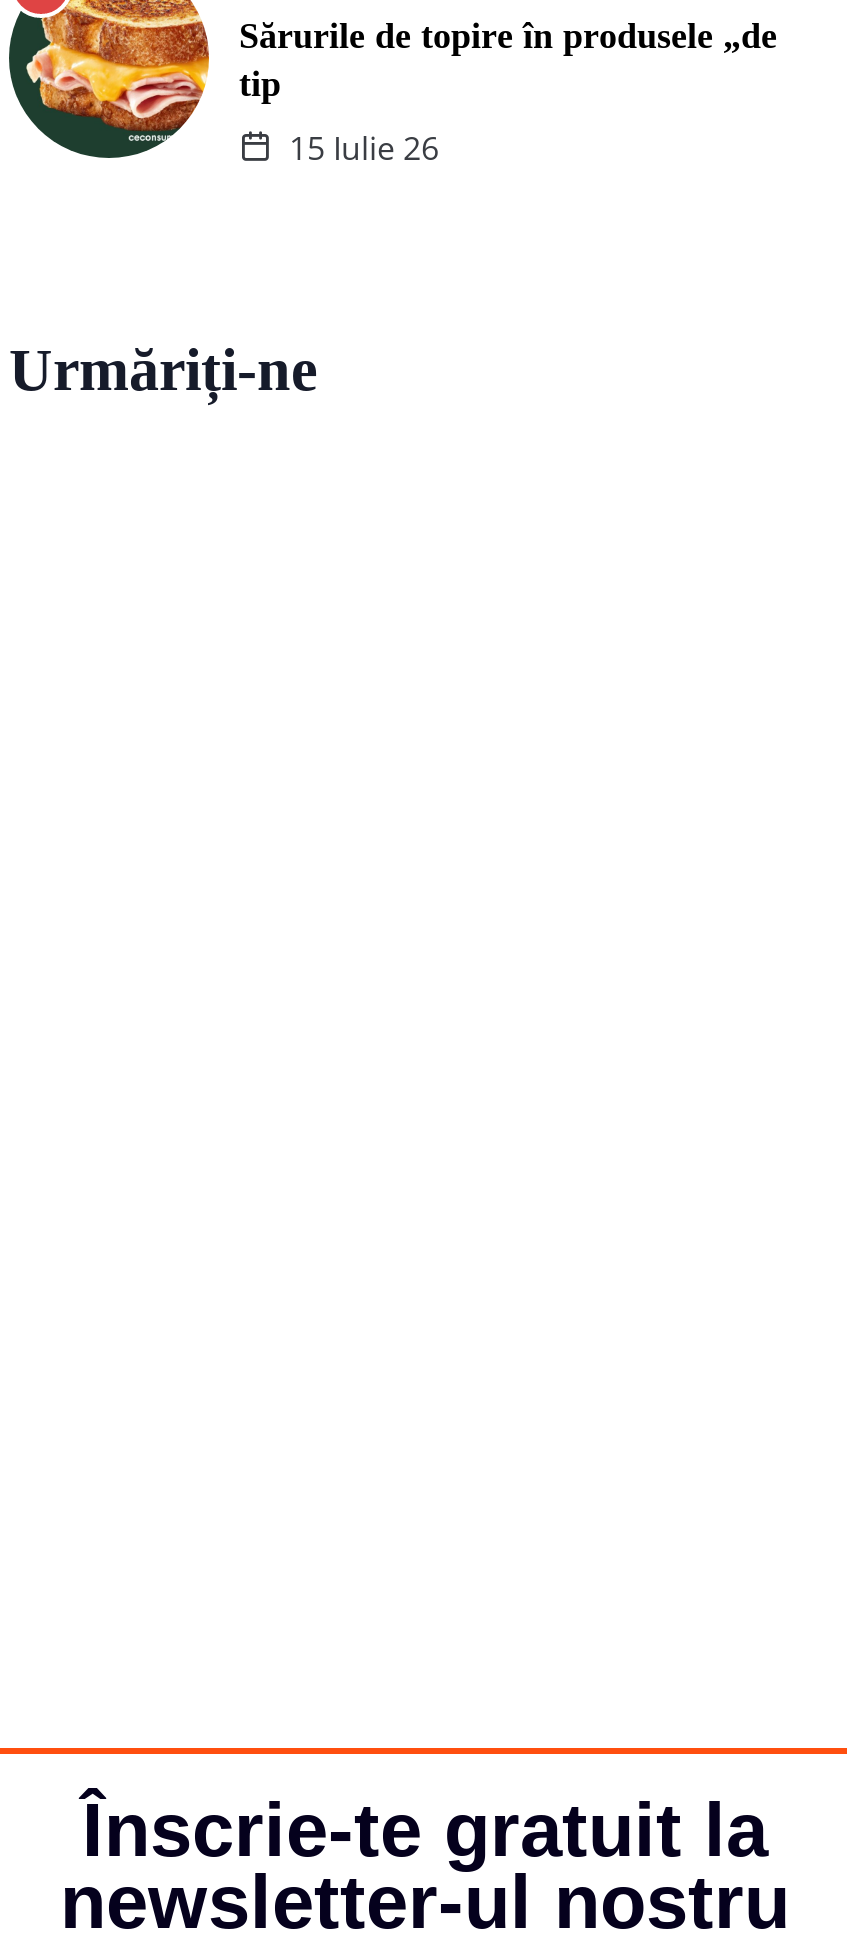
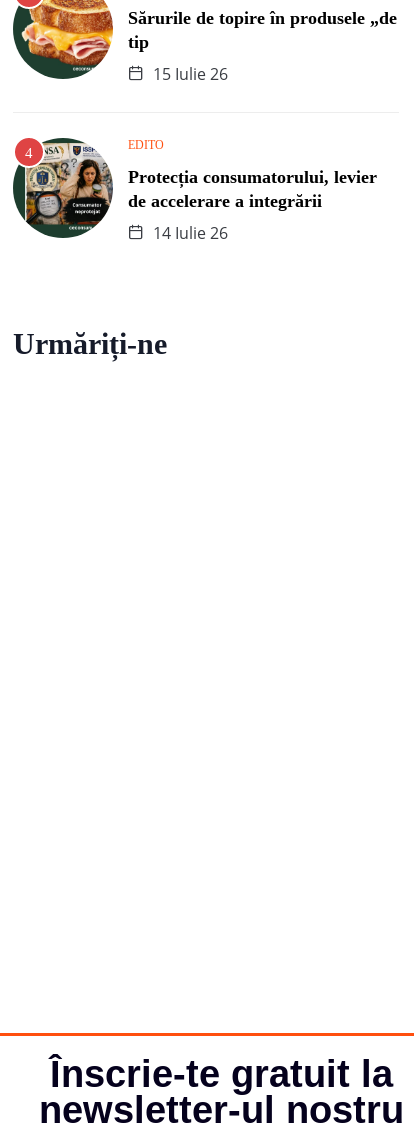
+ [image]
+ EDITO
+ Protecția consumatorului, levier
+ de accelerare a integrării
+ 14 Iulie 26
